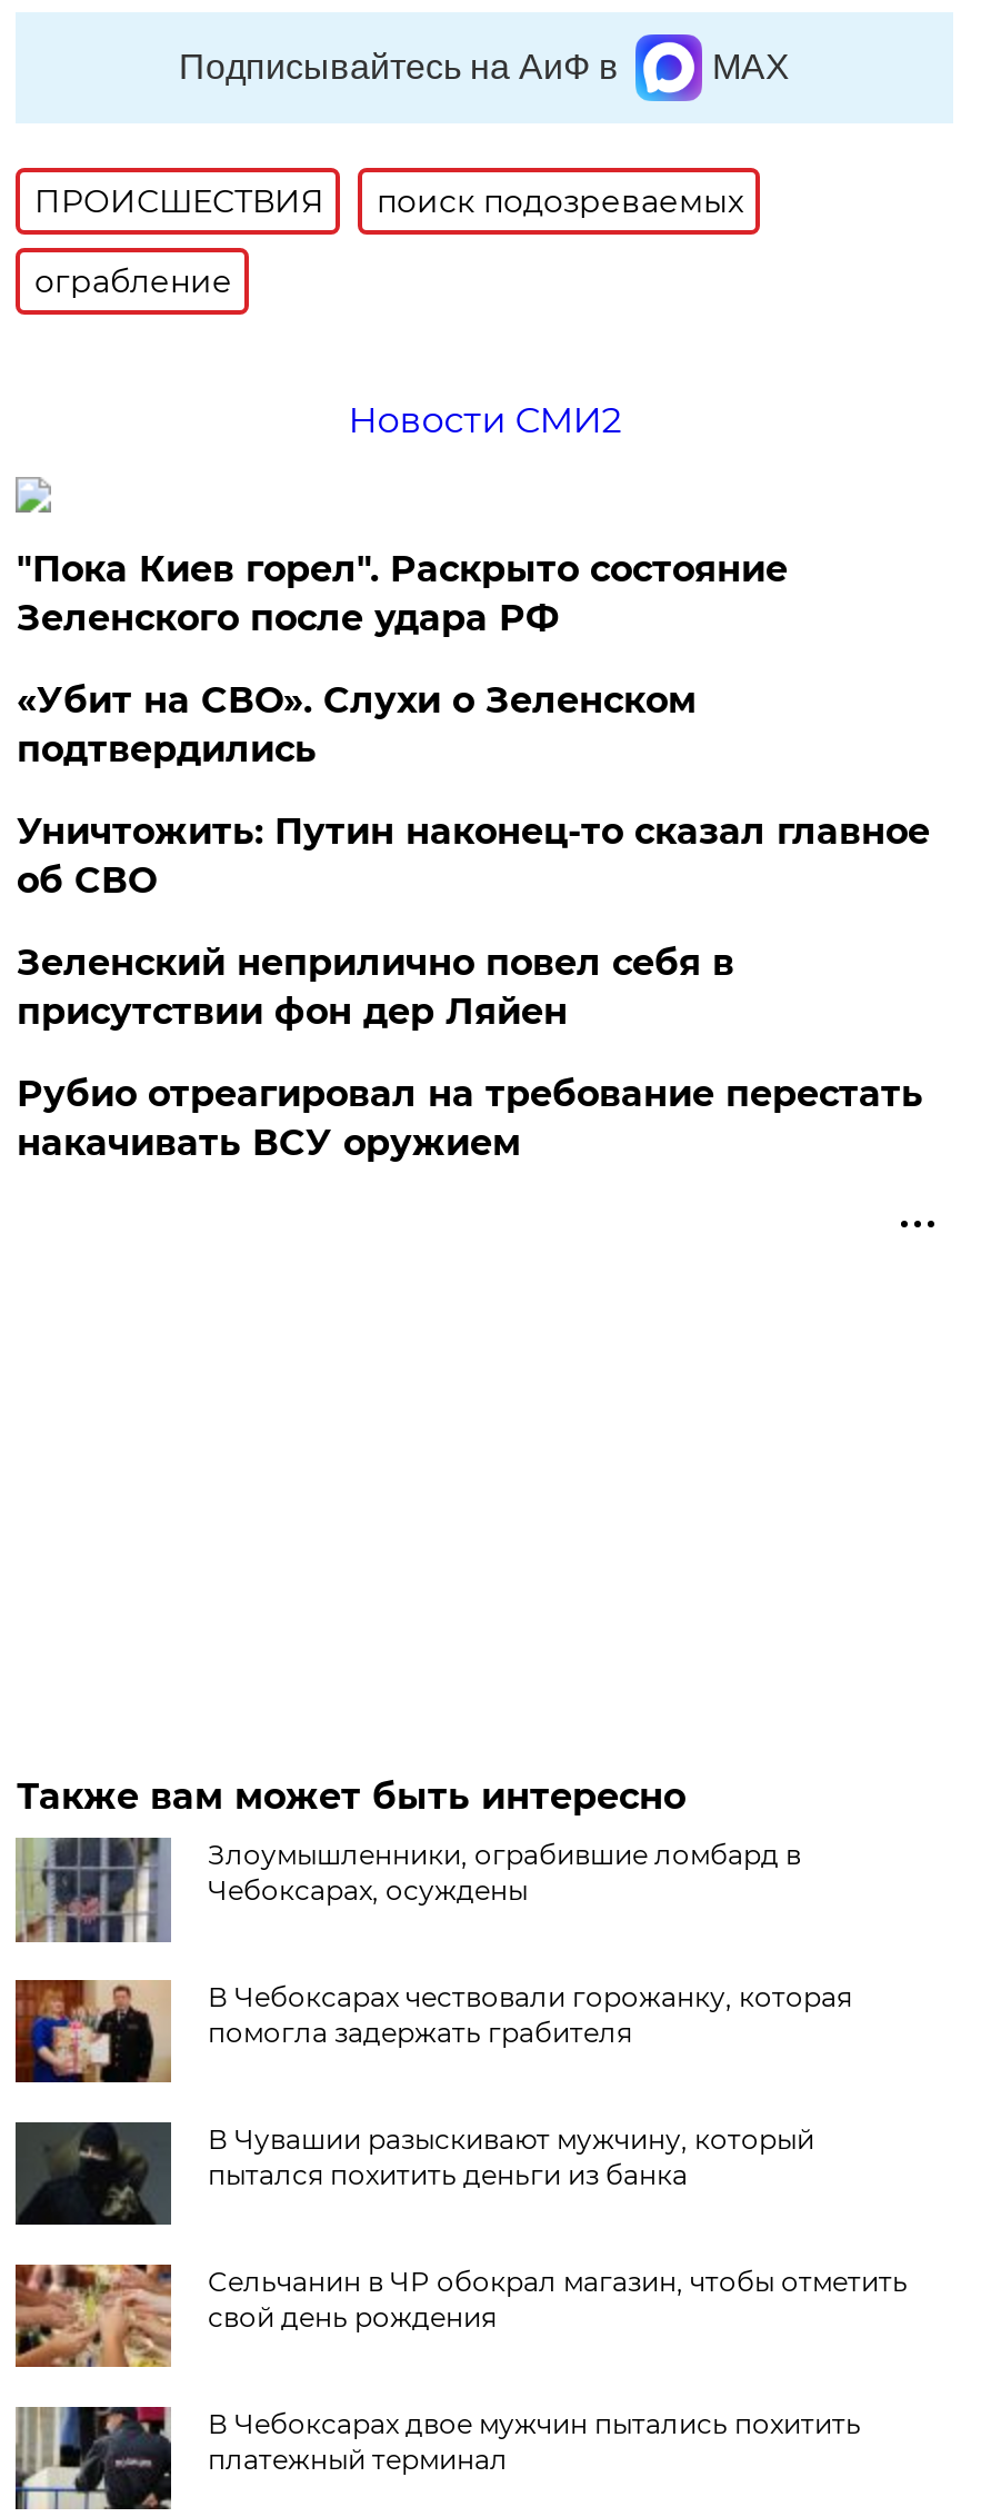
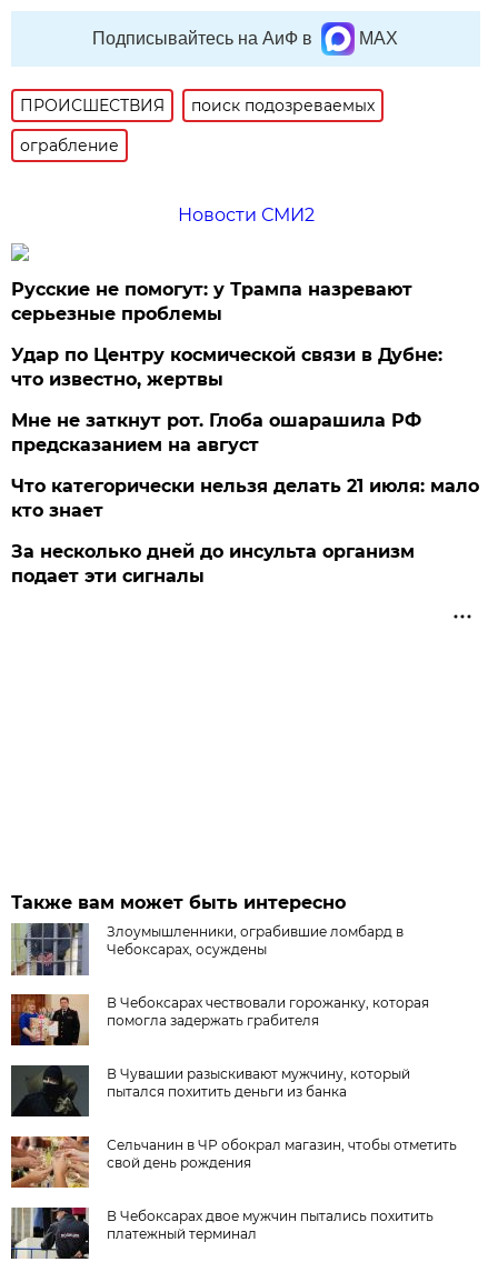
- "Пока Киев горел". Раскрыто состояние
- Зеленского после удара РФ
+ Русские не помогут: у Трампа назревают
+ серьезные проблемы

- «Убит на СВО». Слухи о Зеленском
- подтвердились
+ Удар по Центру космической связи в Дубне:
+ что известно, жертвы

- Уничтожить: Путин наконец-то сказал главное
- об СВО
+ Мне не заткнут рот. Глоба ошарашила РФ
+ предсказанием на август

- Зеленский неприлично повел cебя в
- присутствии фон дер Ляйен
+ Что категорически нельзя делать 21 июля: мало
+ кто знает

- Рубио отреагировал на требование перестать
- накачивать ВСУ оружием
+ За несколько дней до инсульта организм
+ подает эти сигналы
